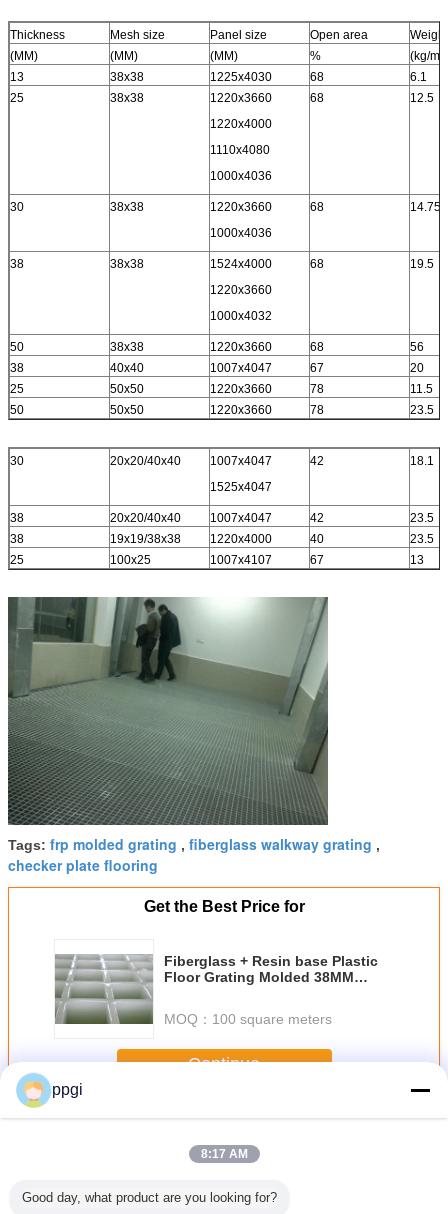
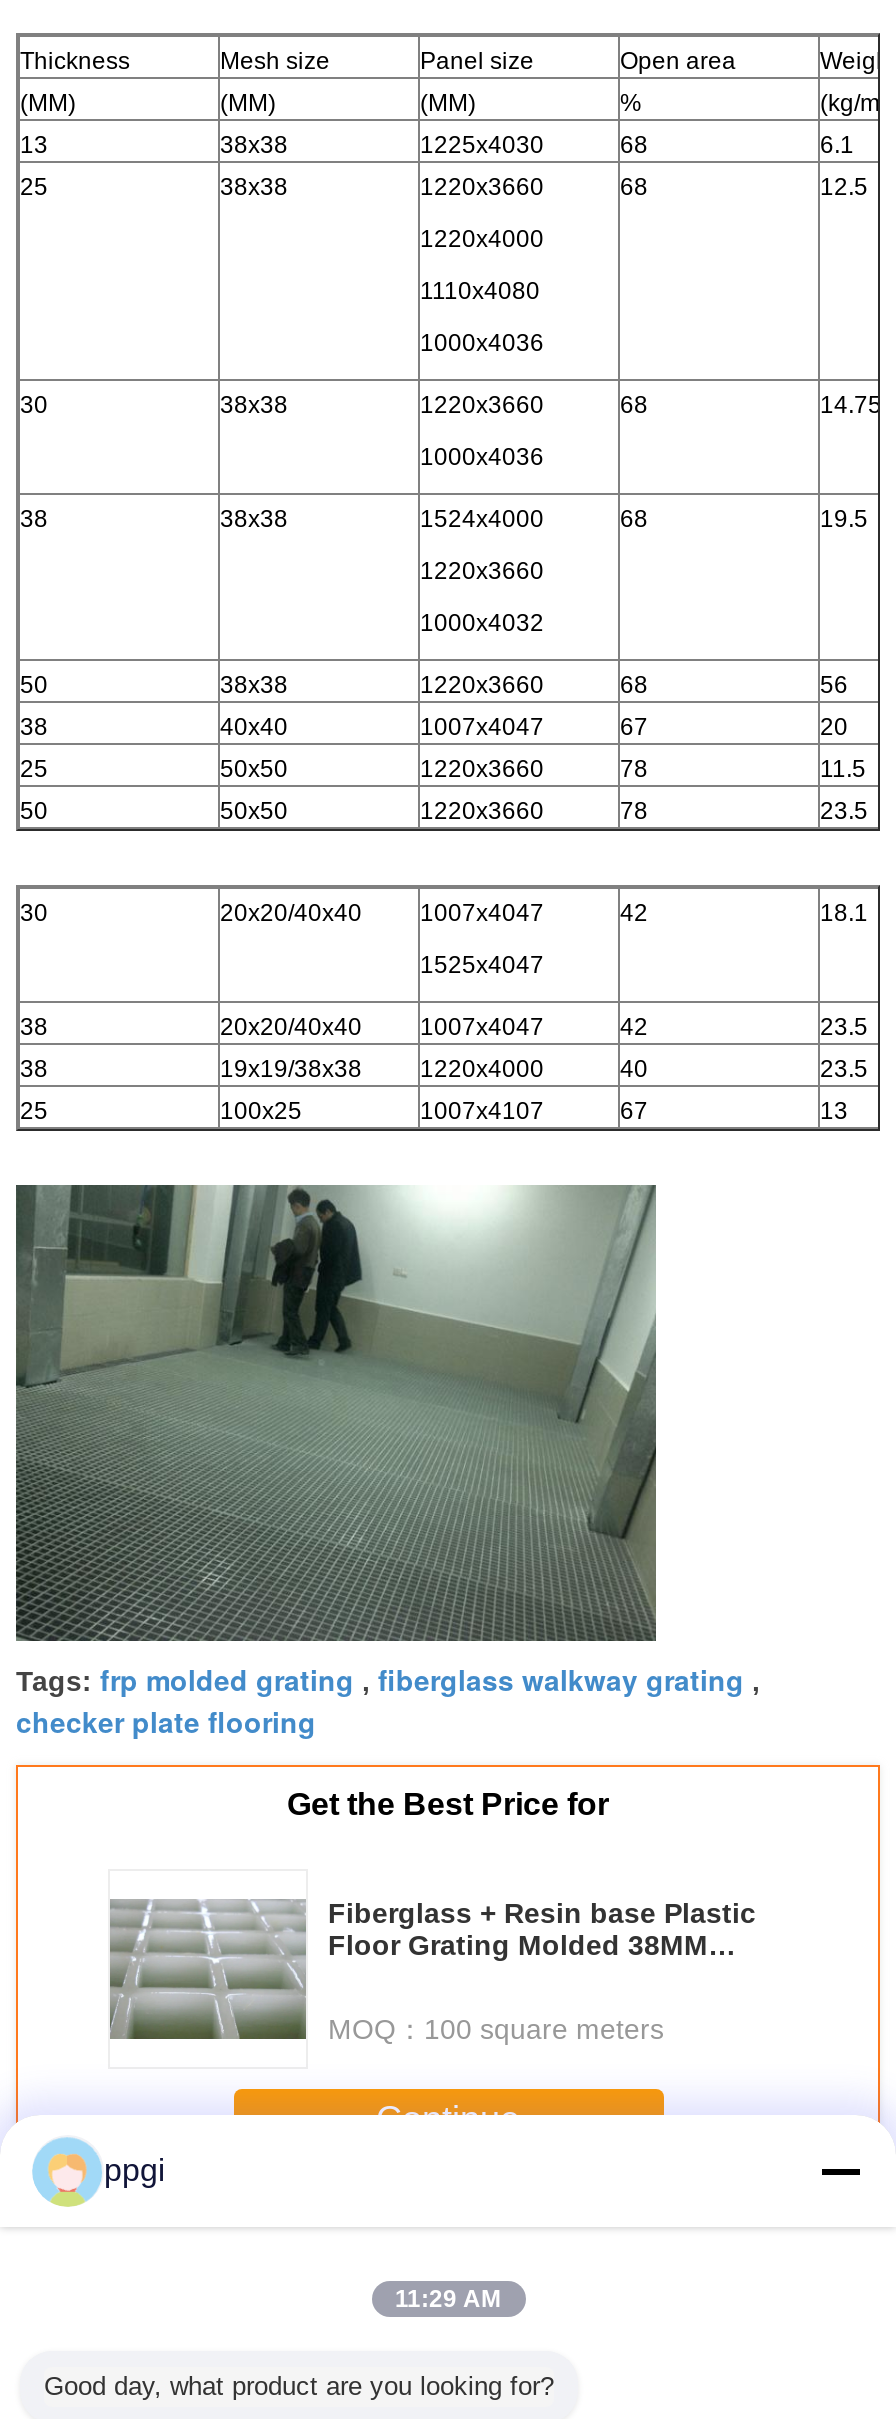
- 8:17 AM
+ 11:29 AM
